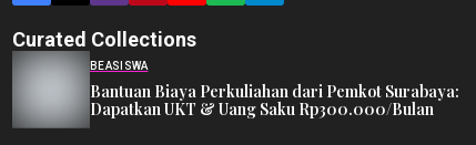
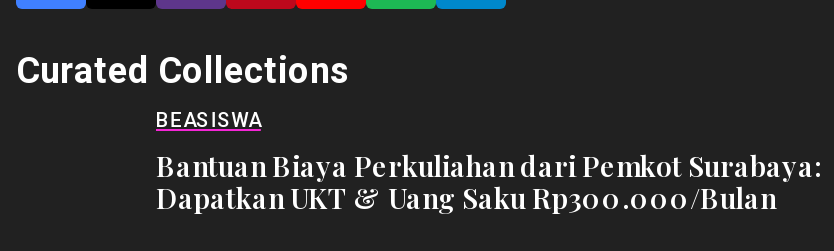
- [image]
